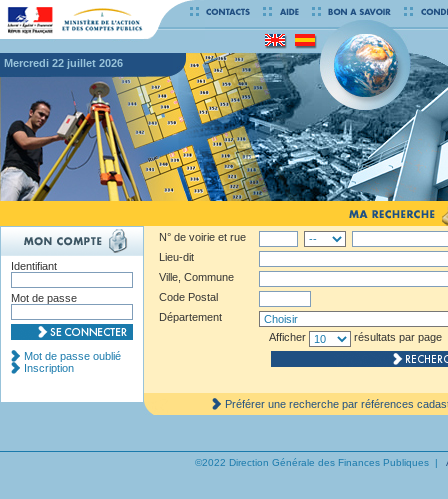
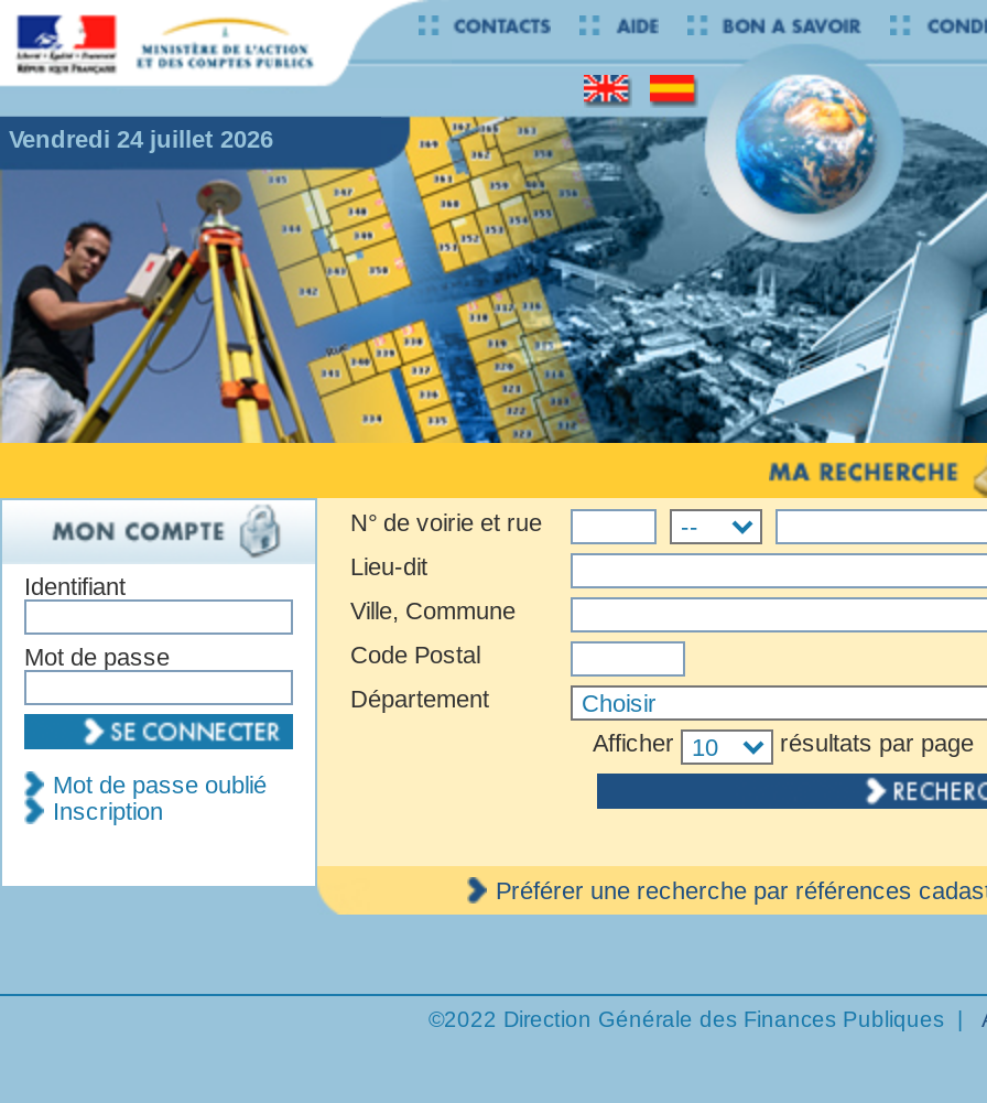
- mercredi 22 juillet 2026
+ vendredi 24 juillet 2026
